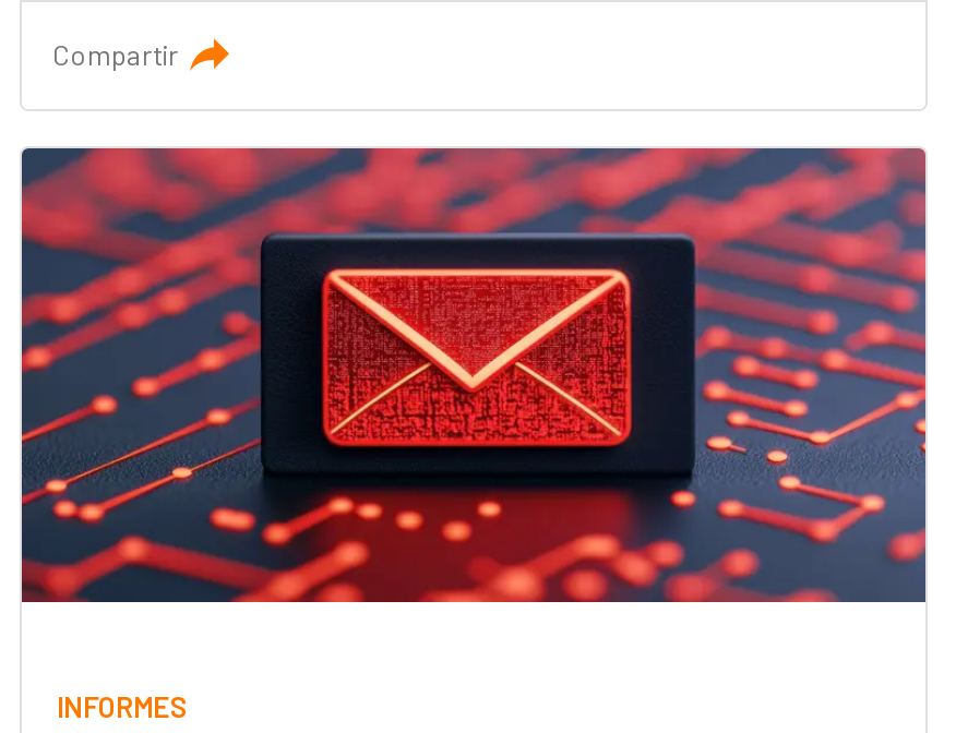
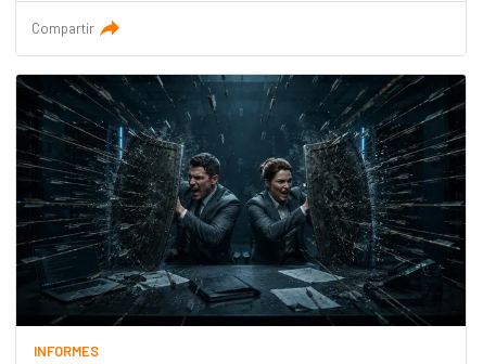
- [image]
+ [image]
